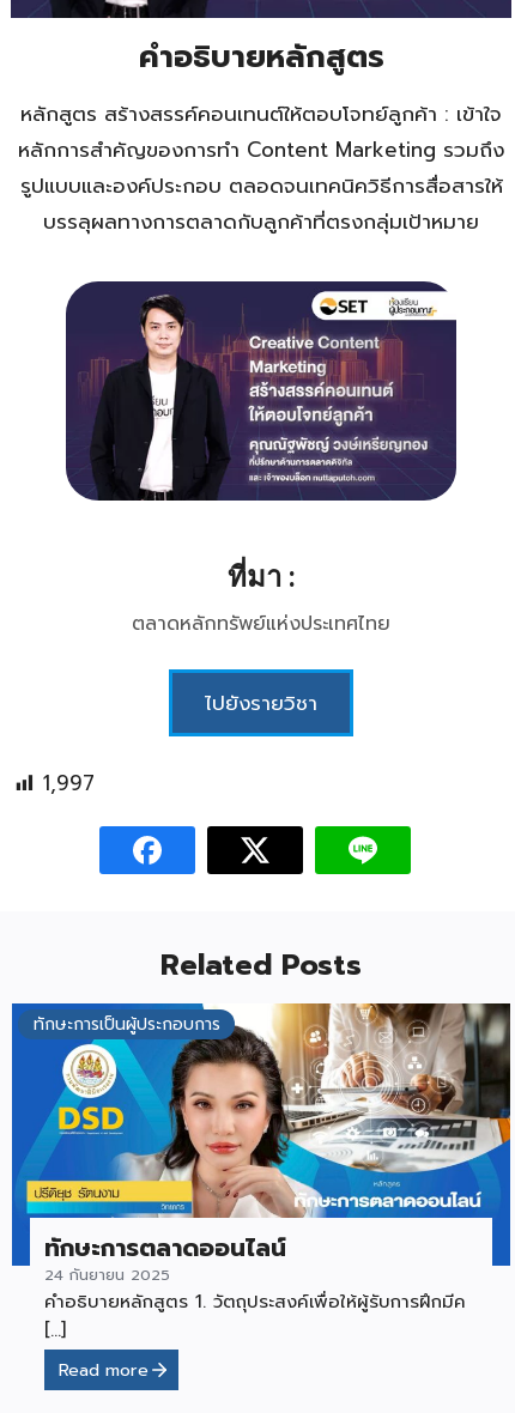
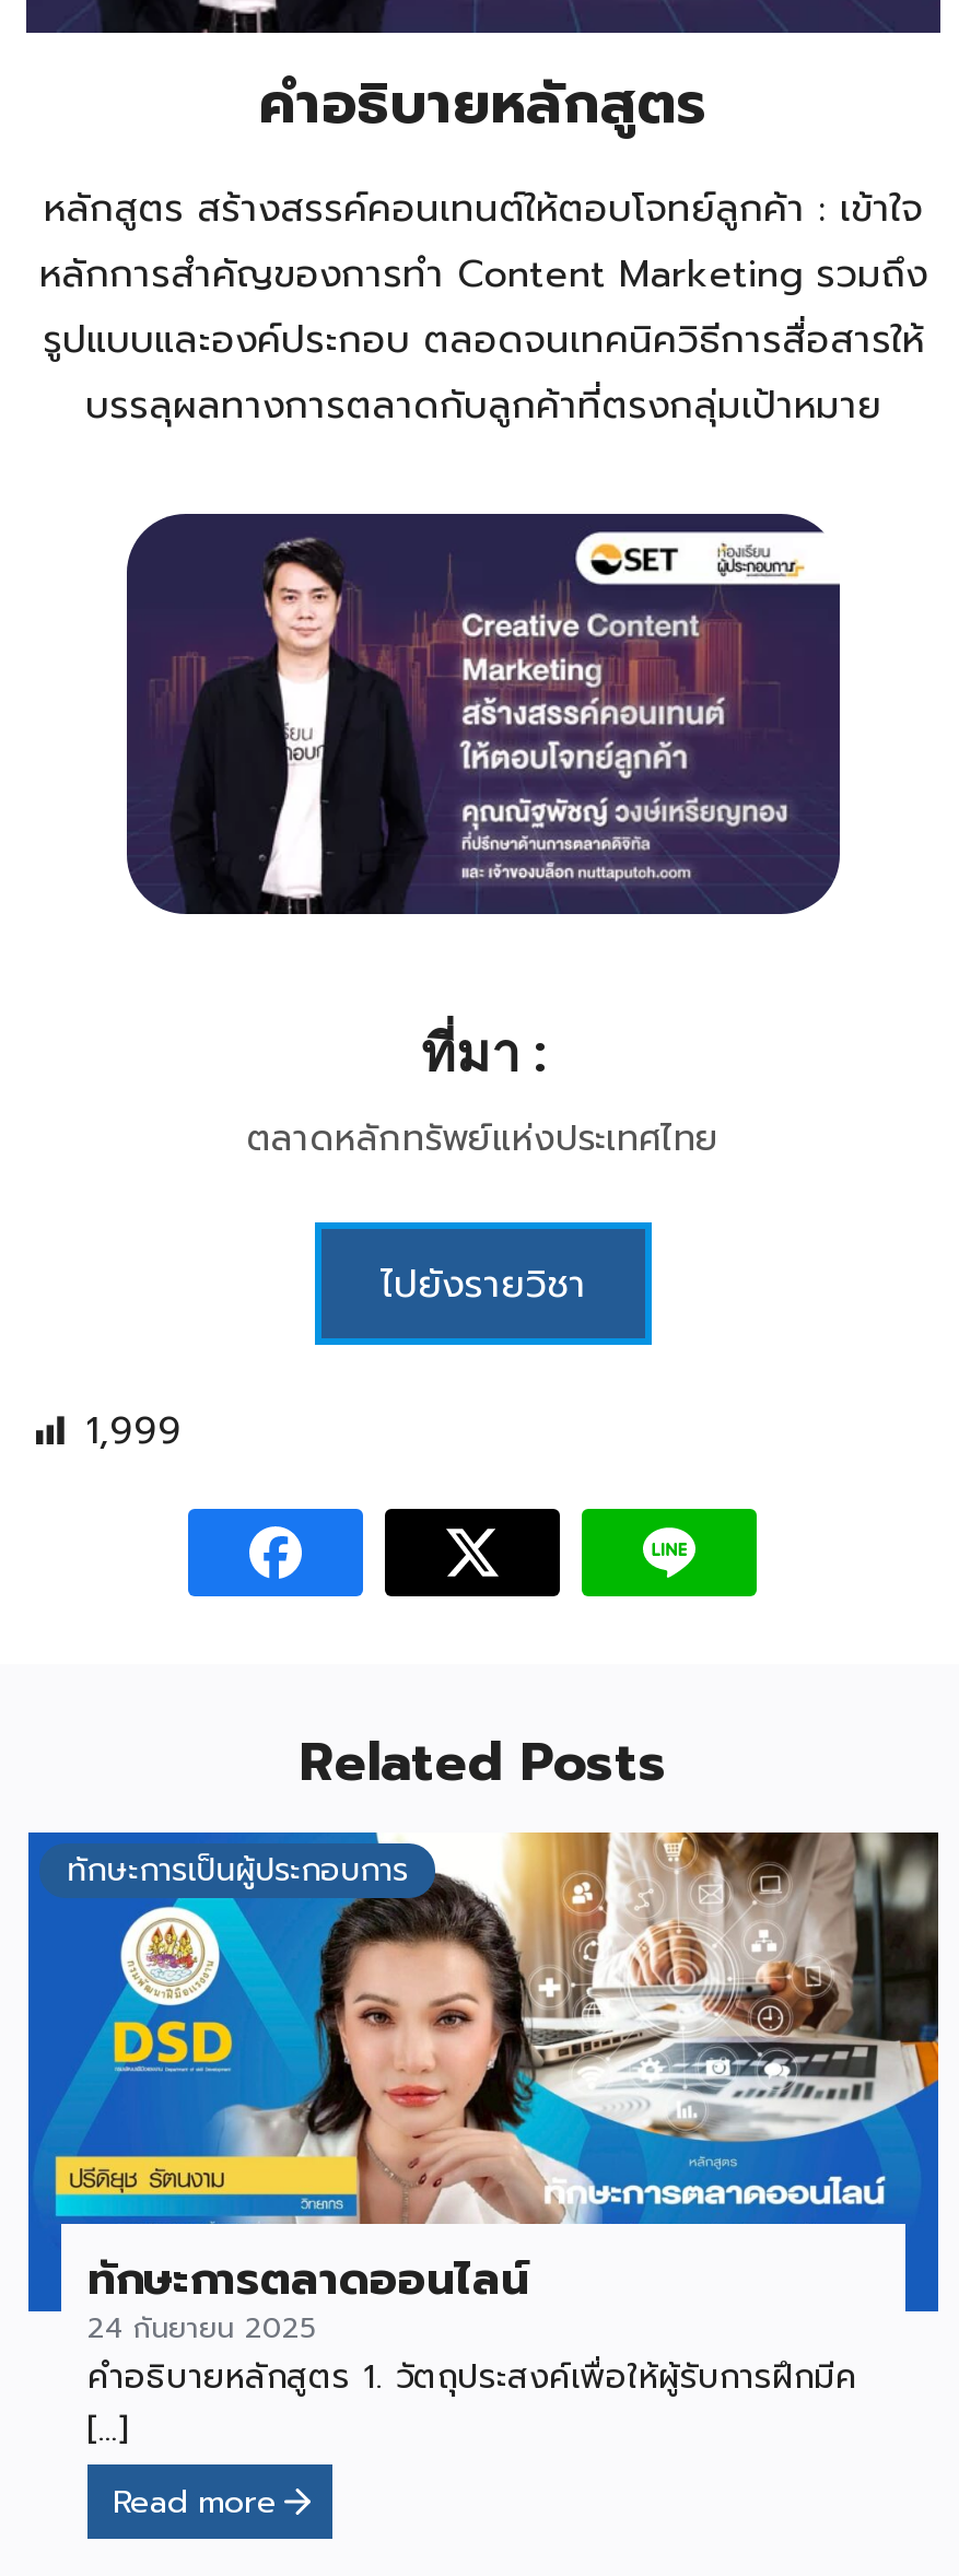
- 1,997
+ 1,999
